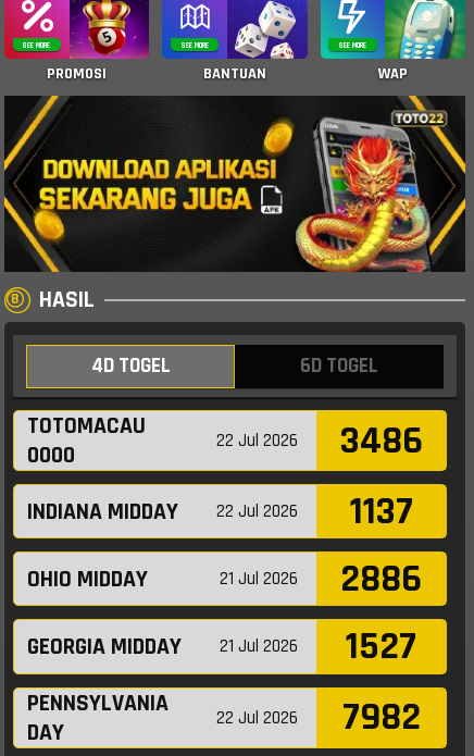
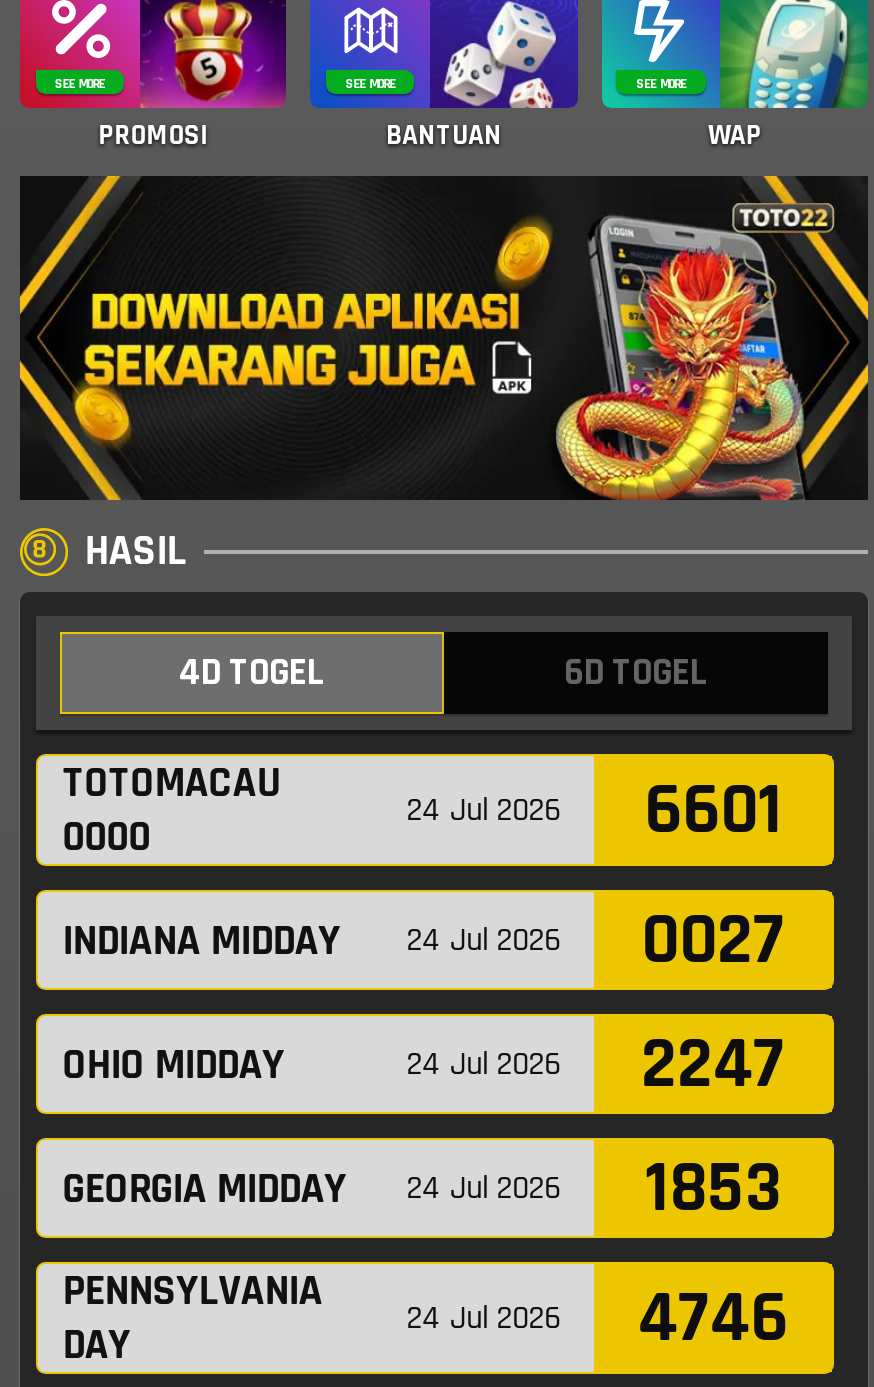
- 3486
+ 6601

- 22 Jul 2026
+ 24 Jul 2026

- 1137
+ 0027

- 22 Jul 2026
+ 24 Jul 2026

- 2886
+ 2247

- 21 Jul 2026
+ 24 Jul 2026

- 1527
+ 1853

- 21 Jul 2026
+ 24 Jul 2026

- 7982
+ 4746

- 22 Jul 2026
+ 24 Jul 2026
